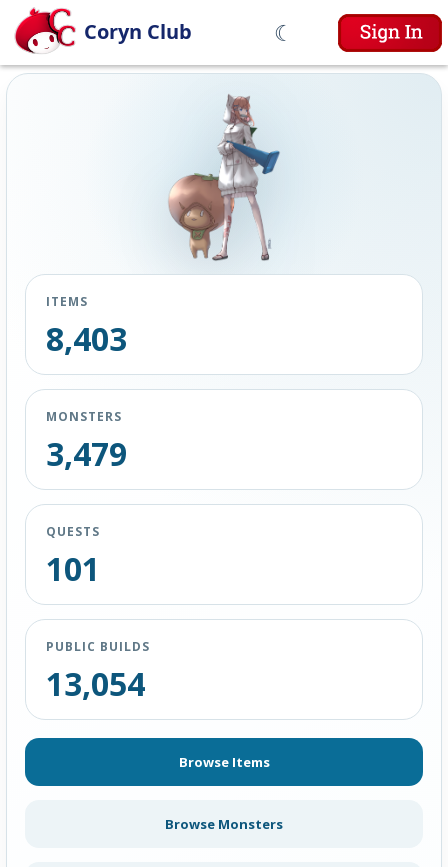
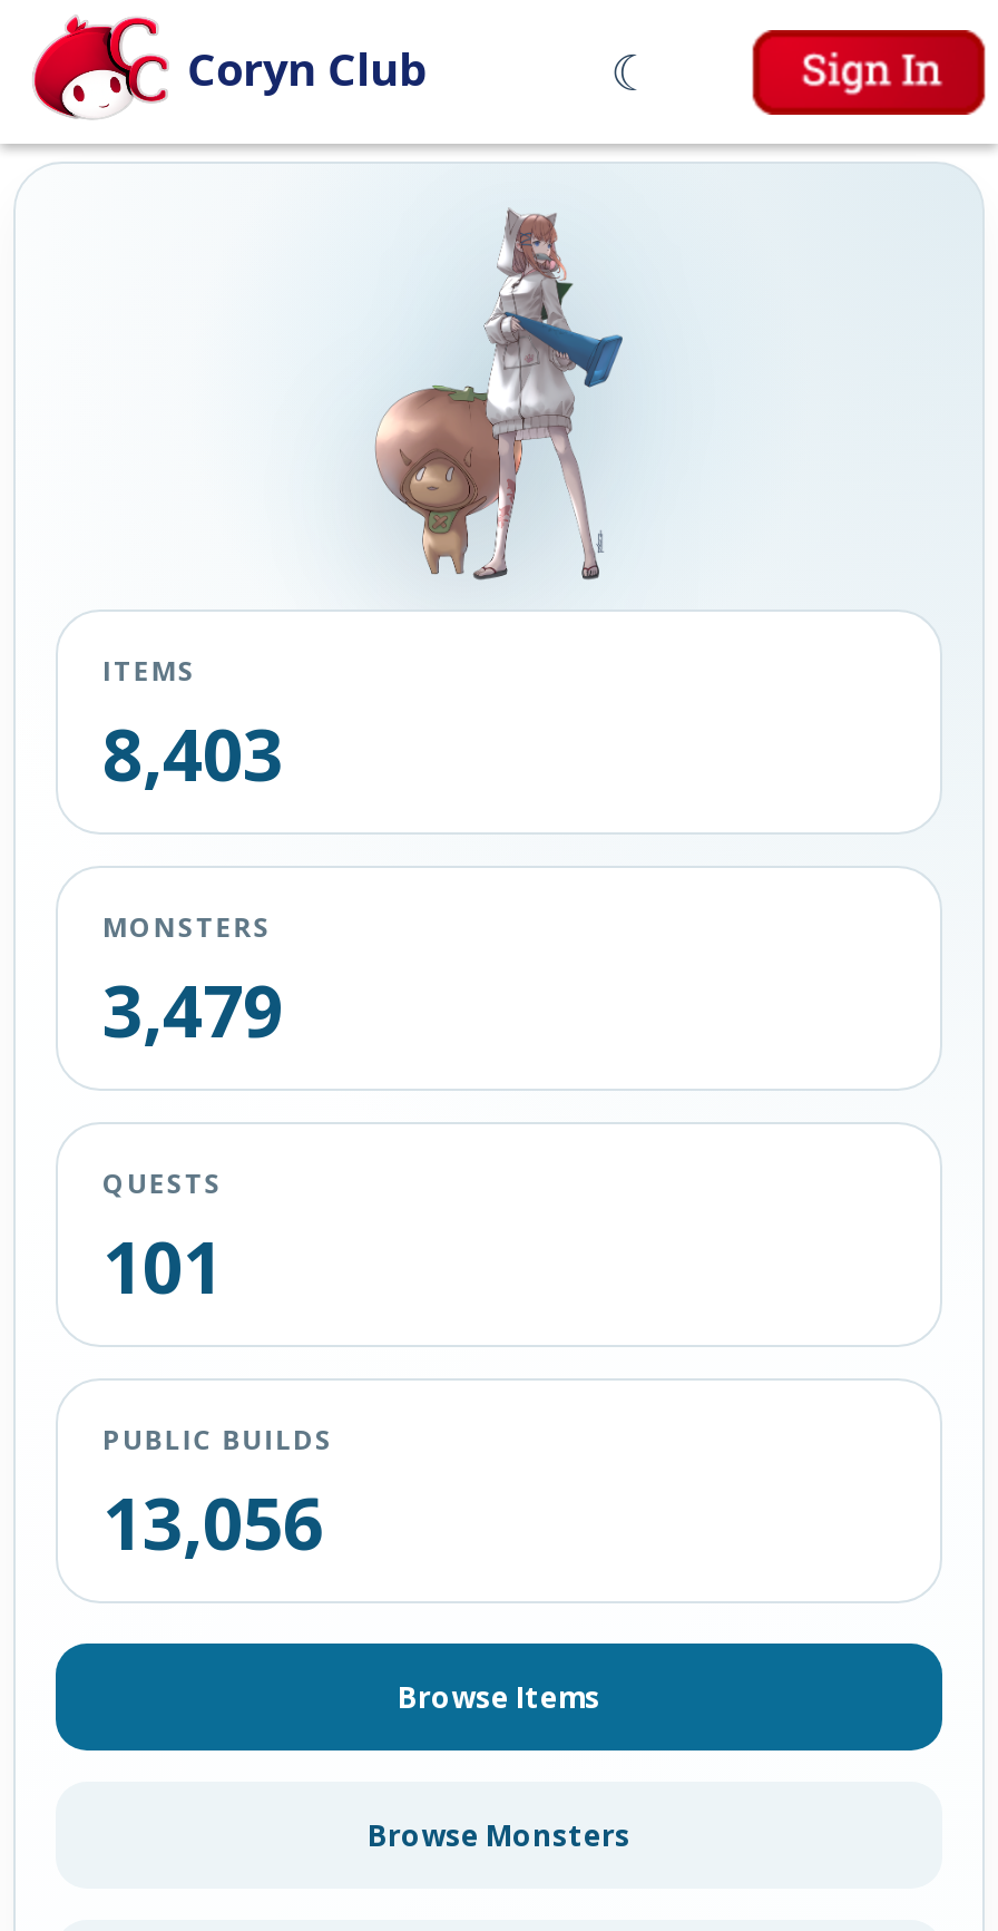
- 13,054
+ 13,056
